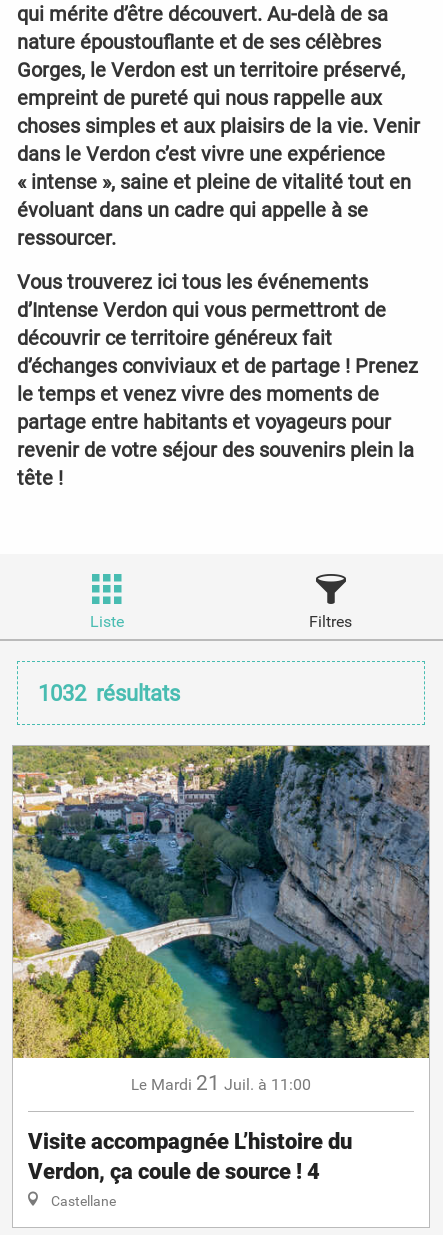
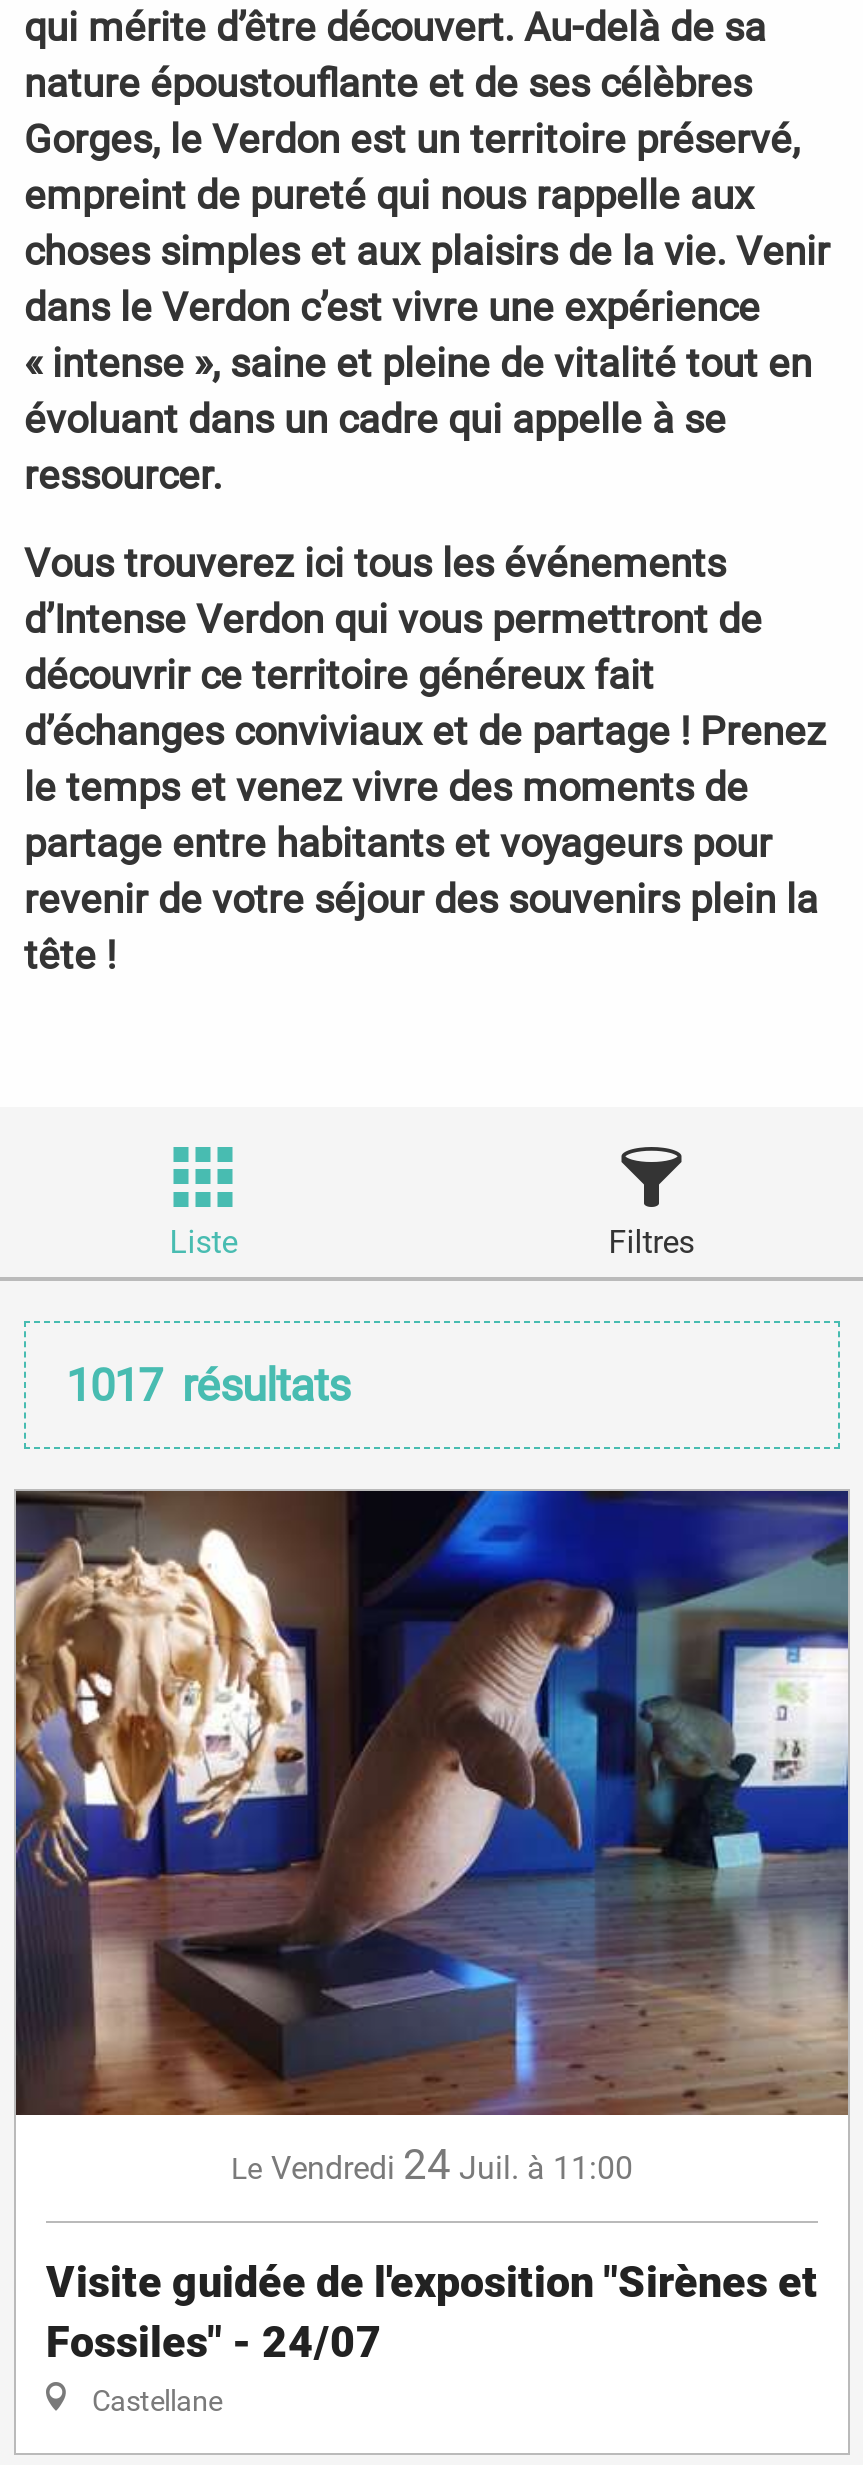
- 1032 résultats
+ 1017 résultats

- [image]
- Le Mardi 21 Juil. à 11:00
+ [image]
+ Le Vendredi 24 Juil. à 11:00

- Visite accompagnée L’histoire du
- Verdon, ça coule de source ! 4
+ Visite guidée de l'exposition "Sirènes et
+ Fossiles" - 24/07
